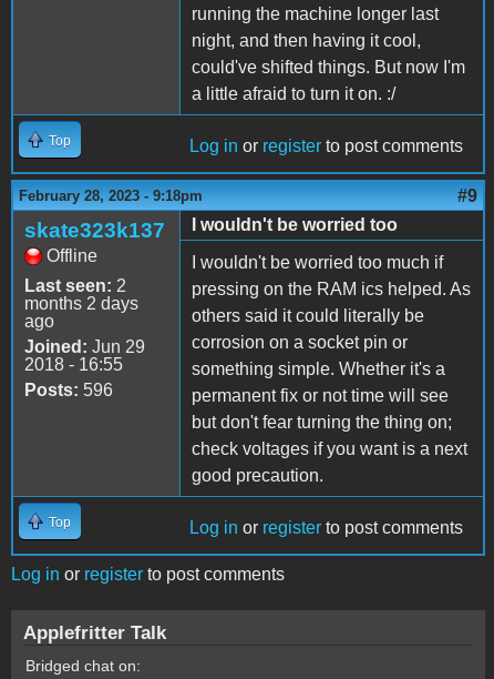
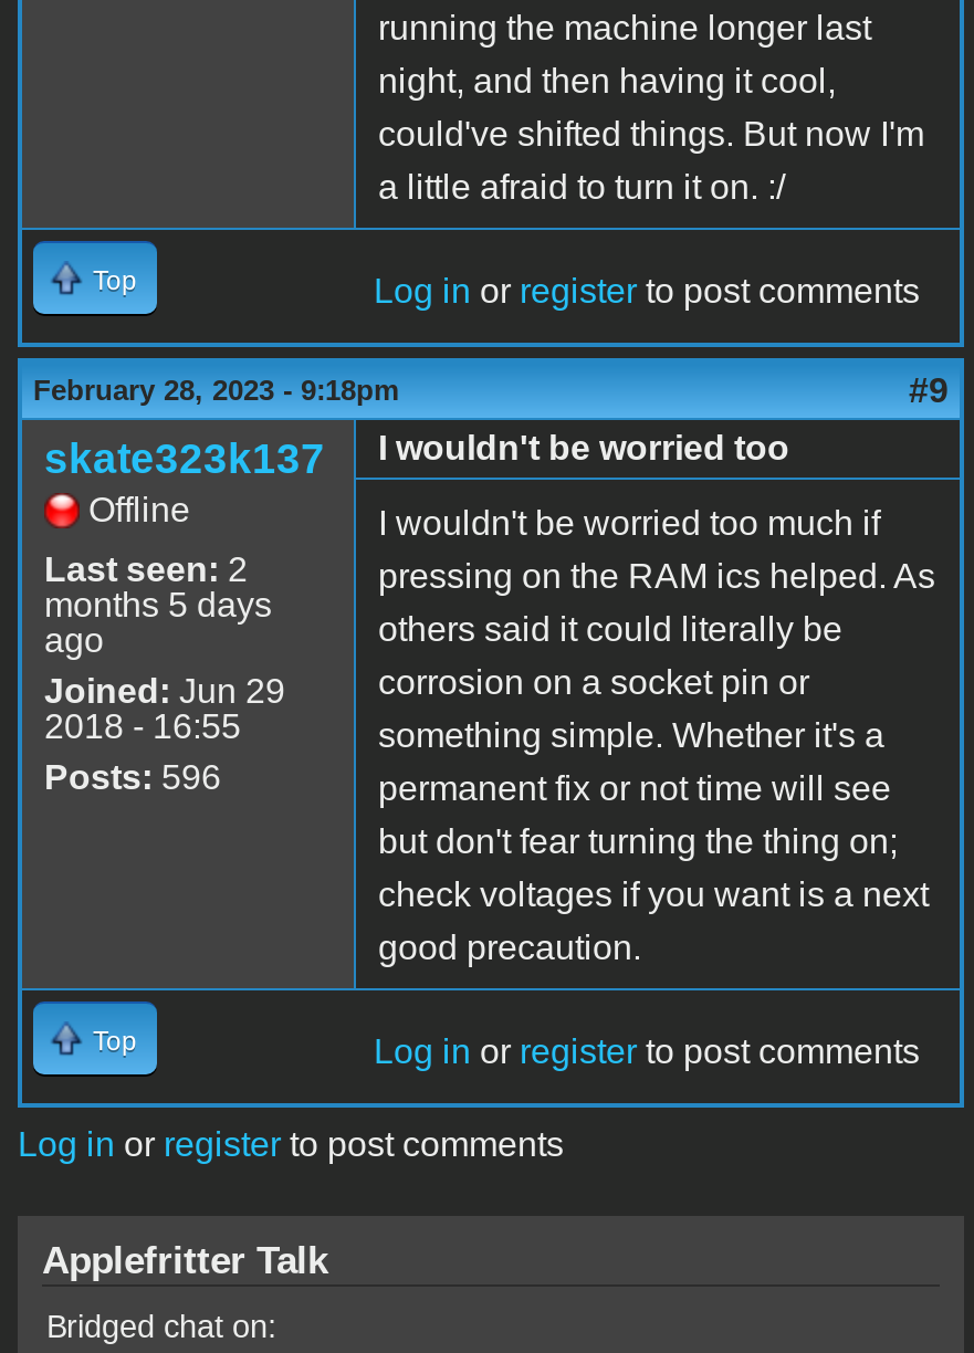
- months 2 days
+ months 5 days
